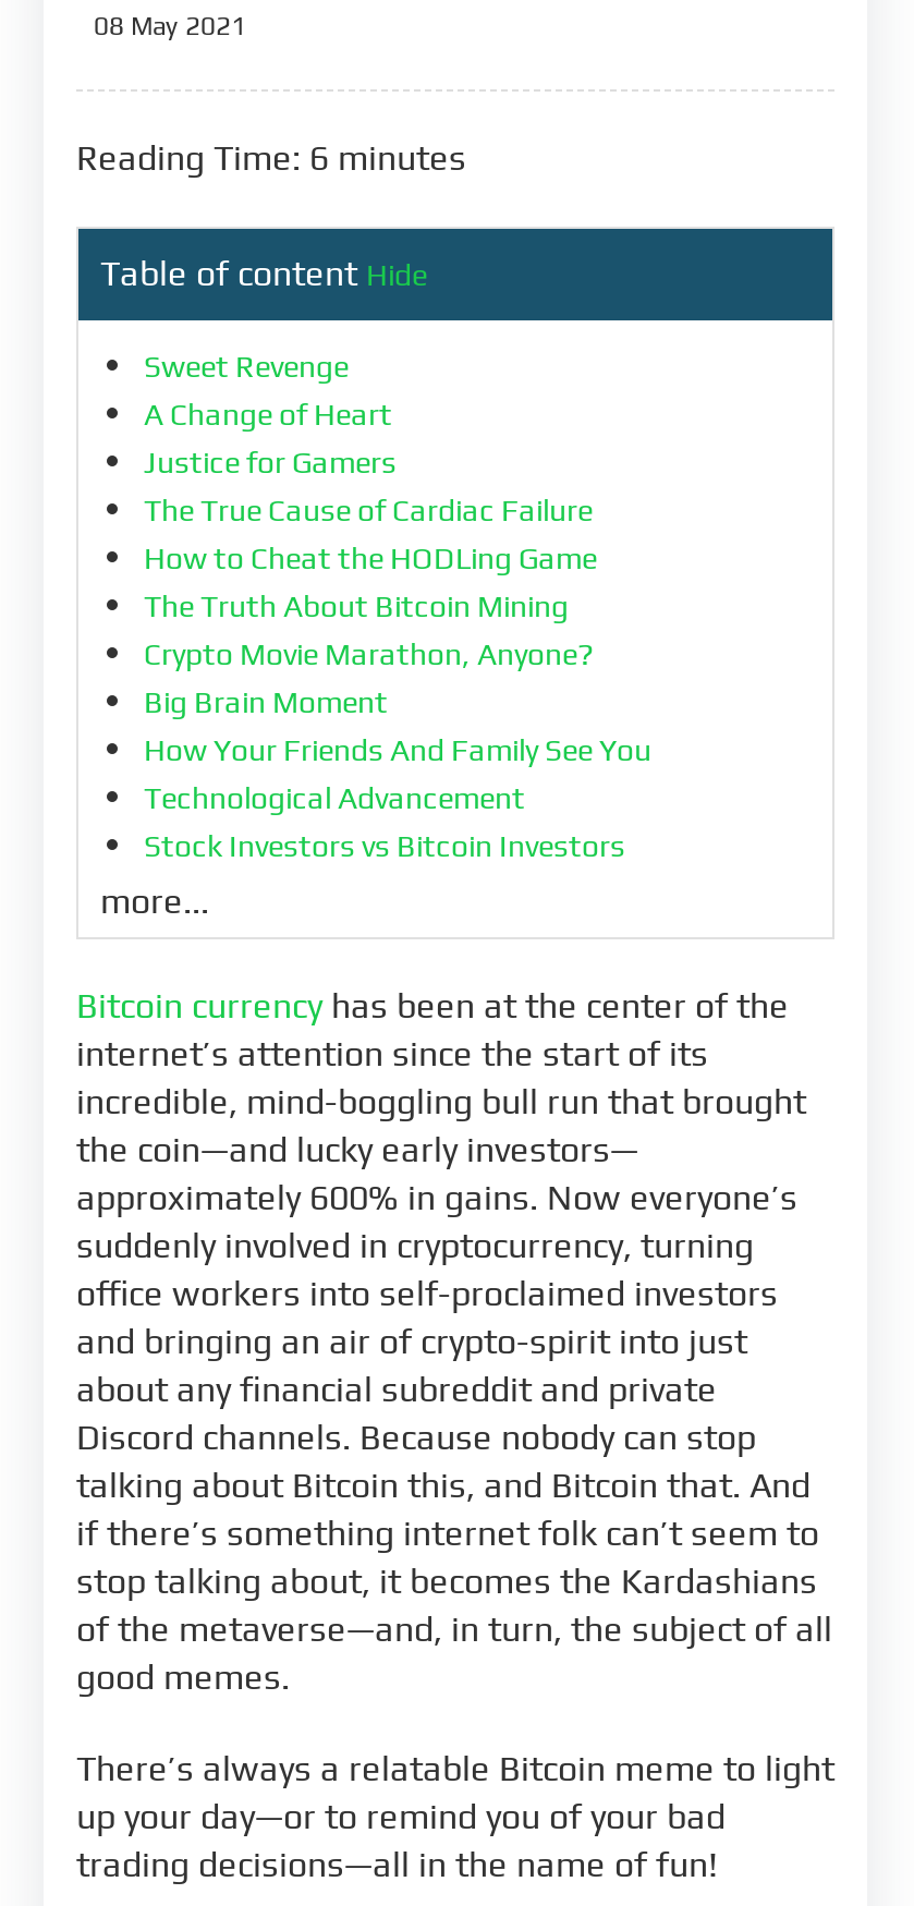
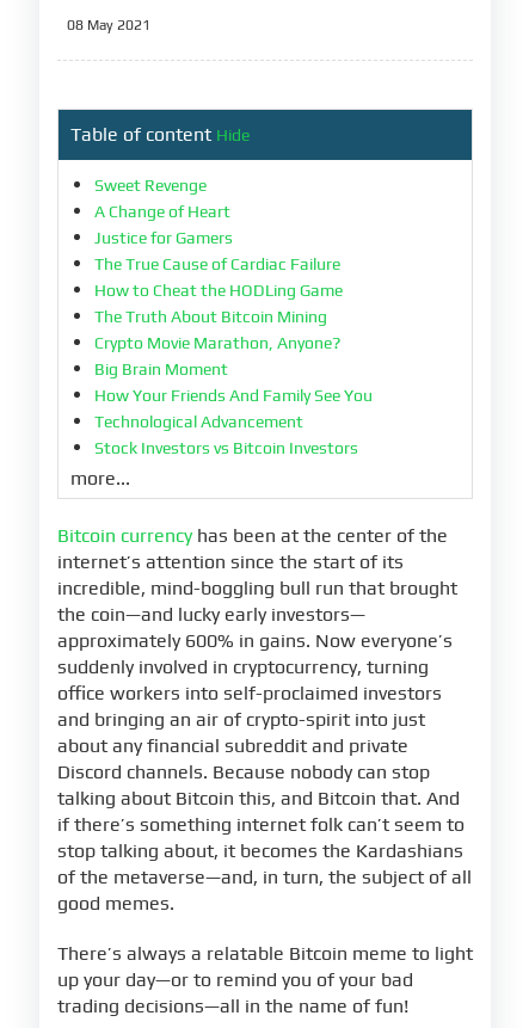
- Reading Time: 6 minutes
